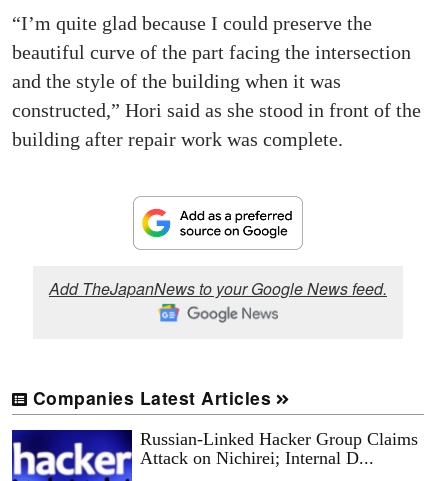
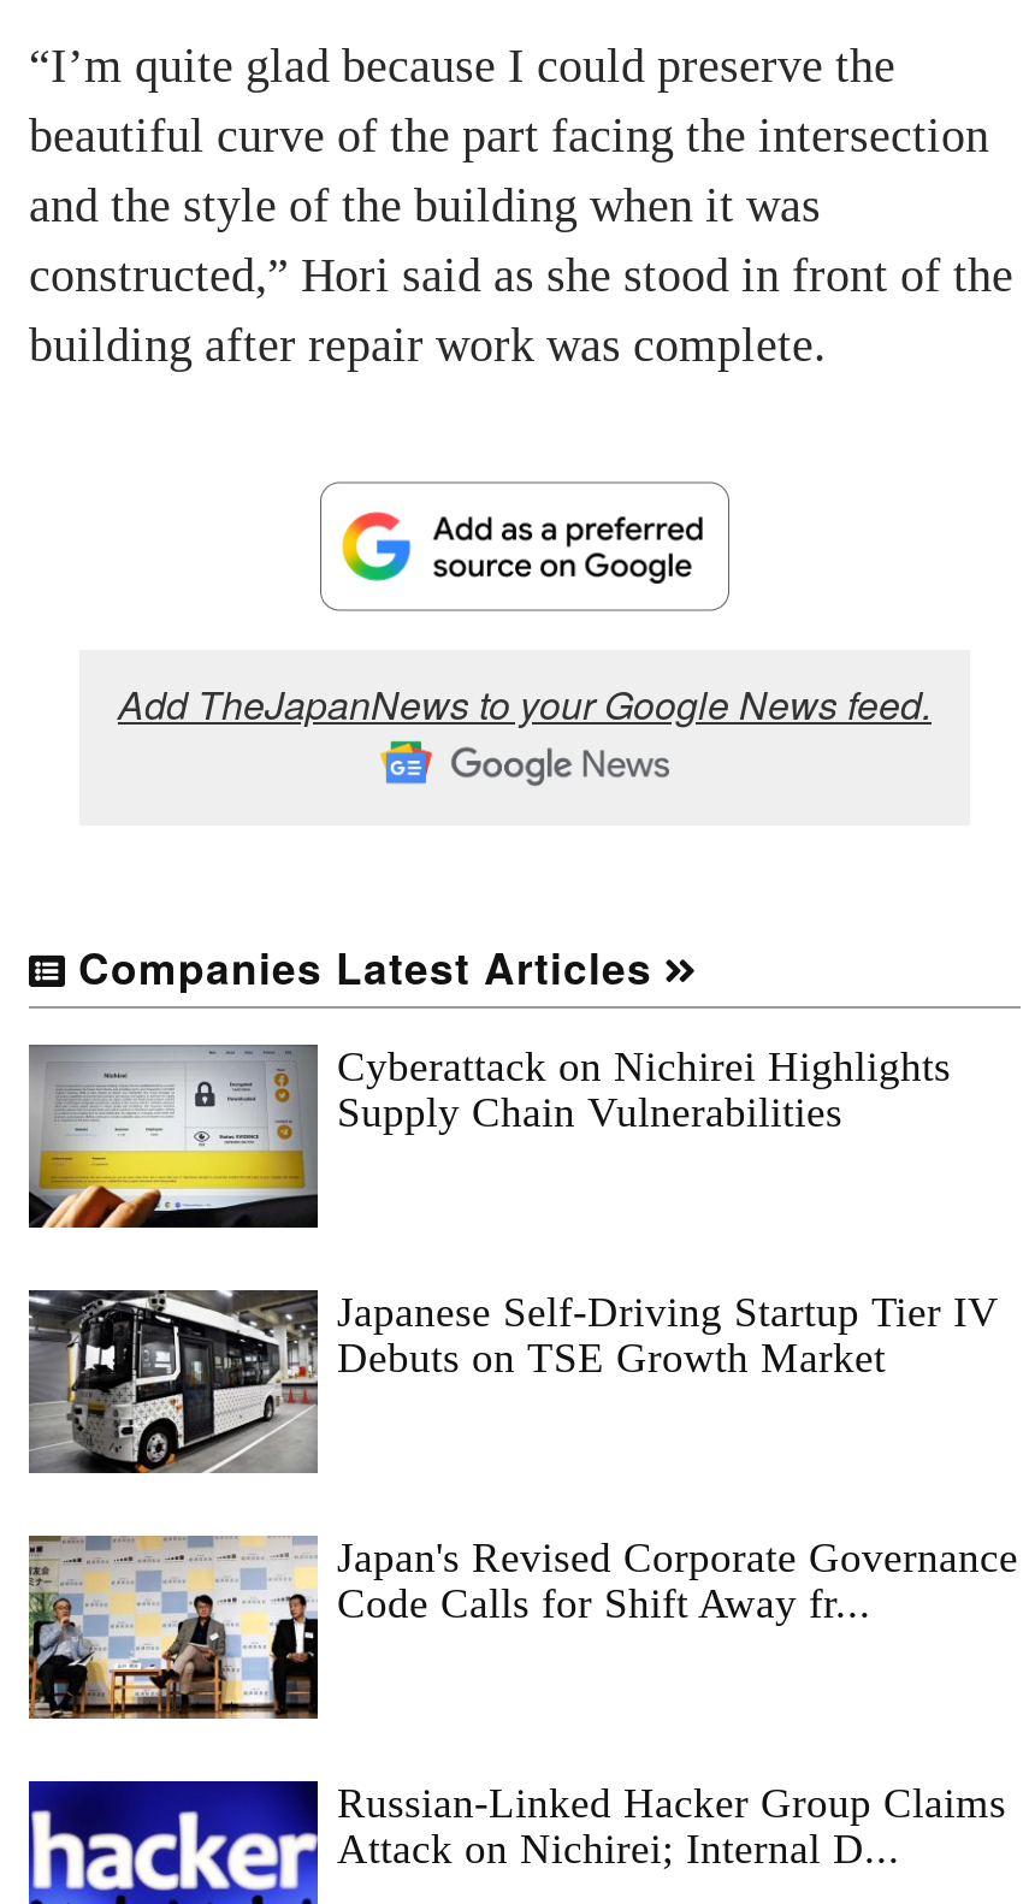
+ [image]
+ Cyberattack on Nichirei Highlights
+ Supply Chain Vulnerabilities

+ [image]
+ Japanese Self-Driving Startup Tier IV
+ Debuts on TSE Growth Market

+ [image]
+ Japan's Revised Corporate Governance
+ Code Calls for Shift Away fr...
